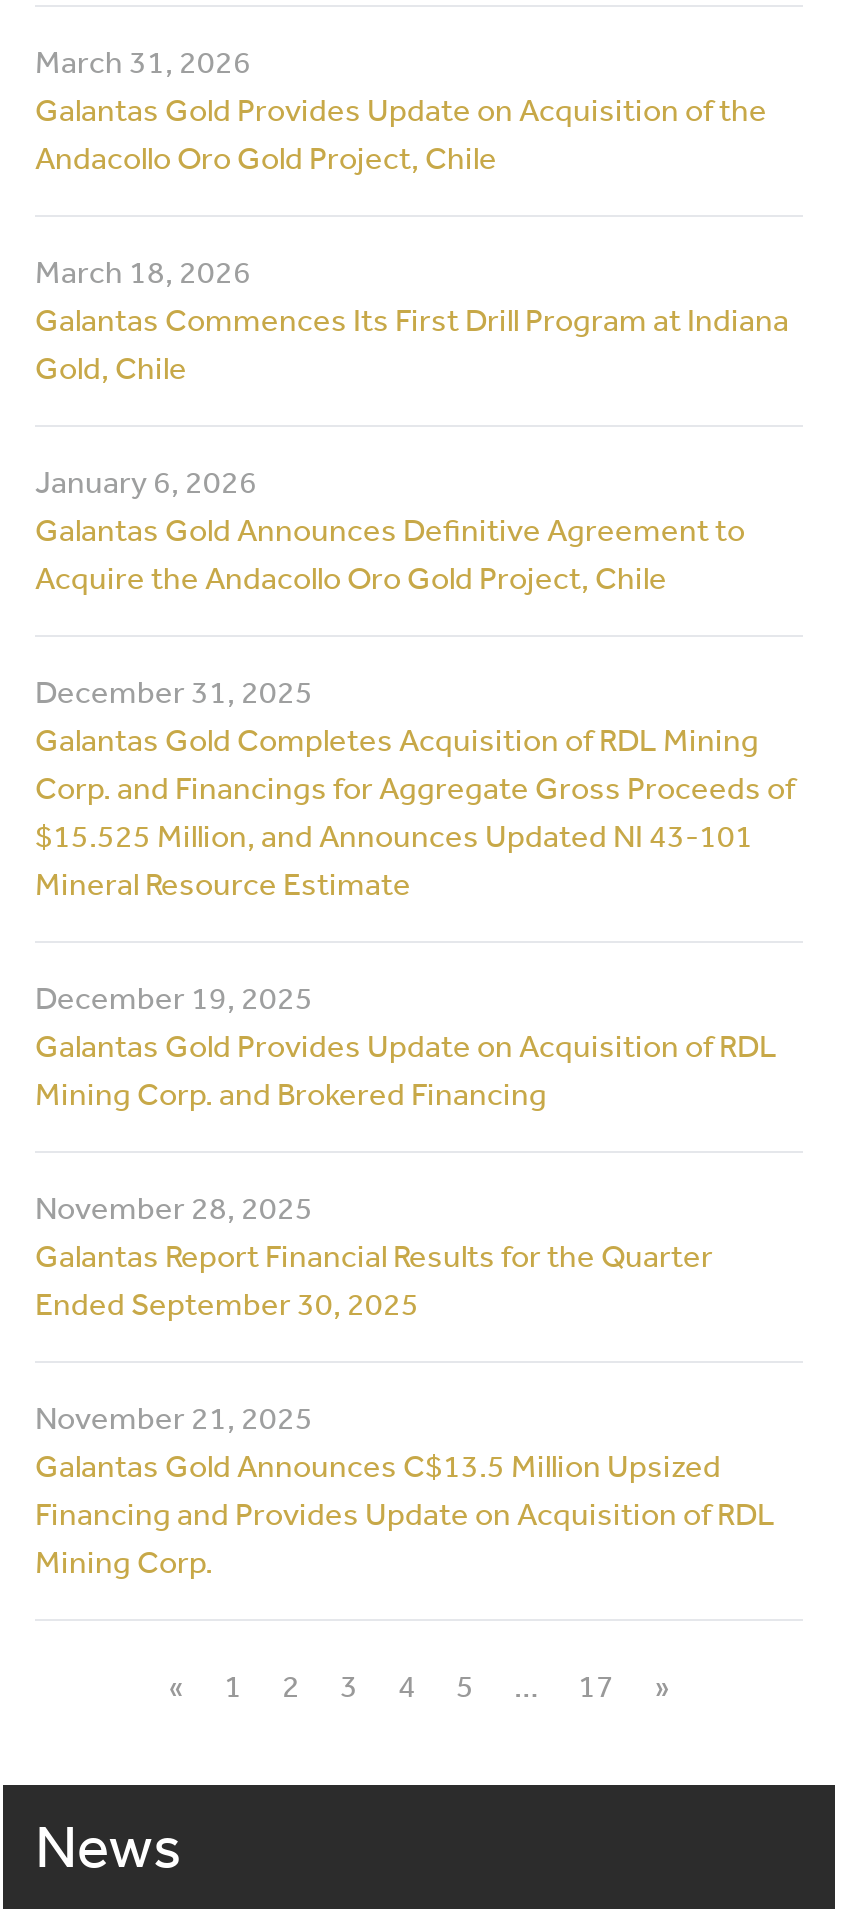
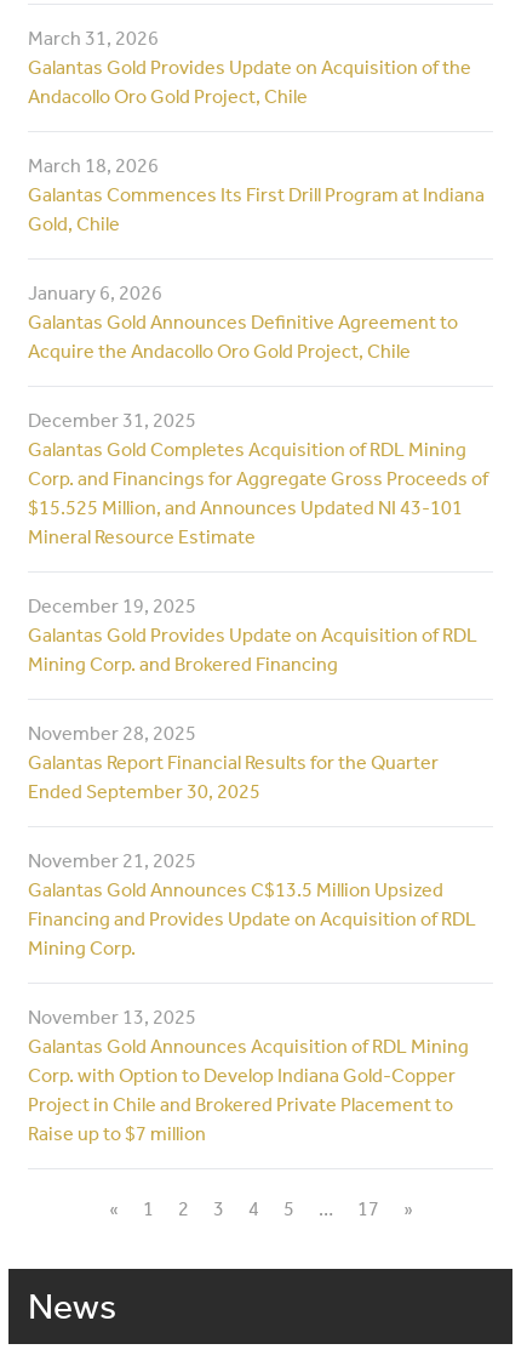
+ November 13, 2025
+ Galantas Gold Announces Acquisition of RDL Mining
+ Corp. with Option to Develop Indiana Gold-Copper
+ Project in Chile and Brokered Private Placement to
+ Raise up to $7 million
